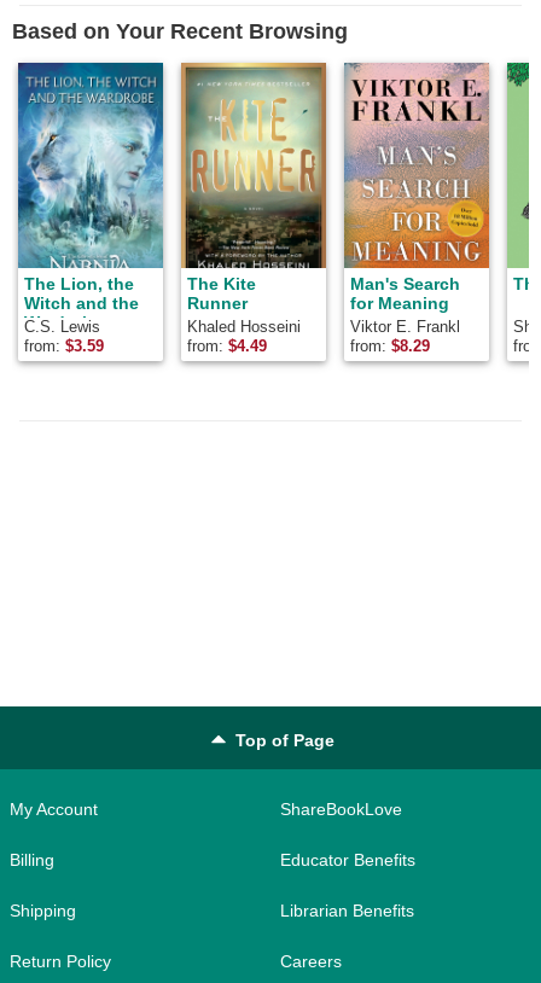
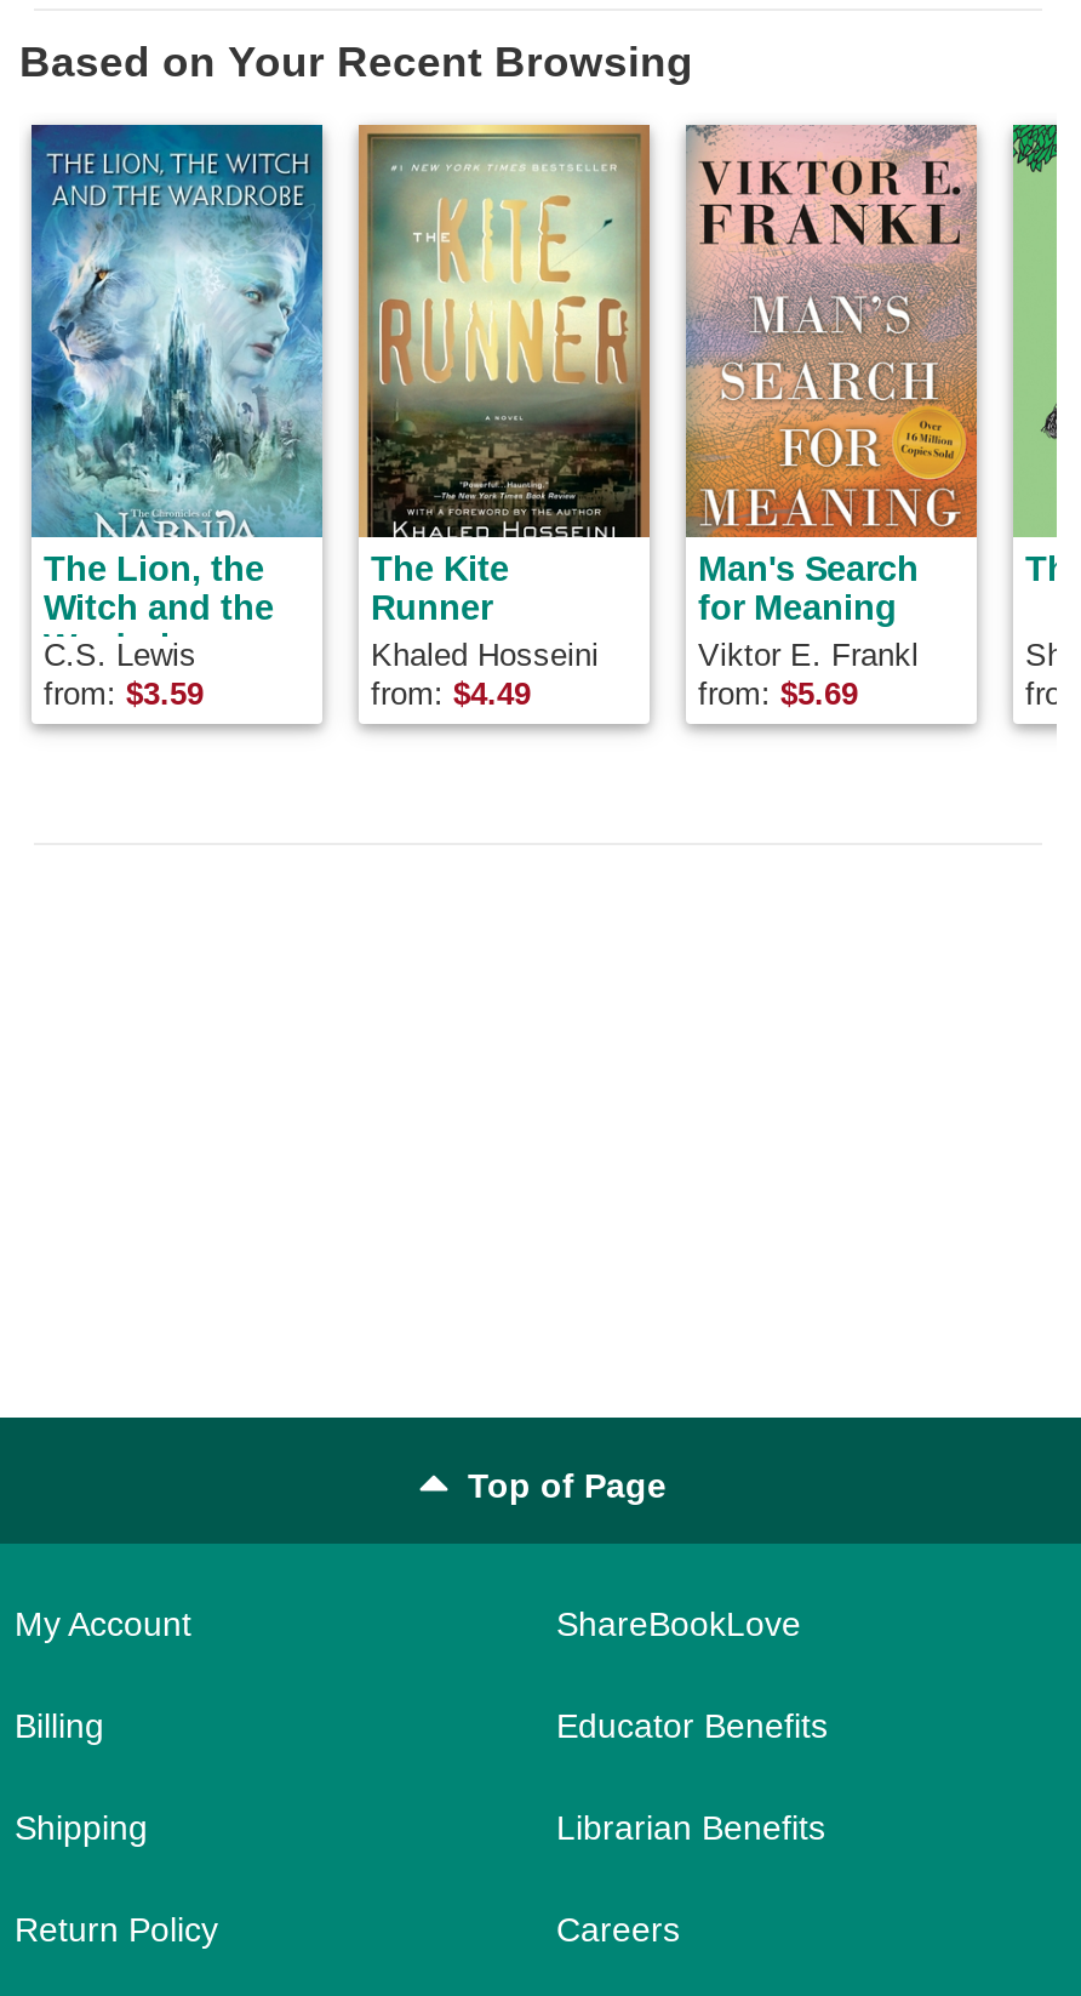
- from: $8.29
+ from: $5.69
